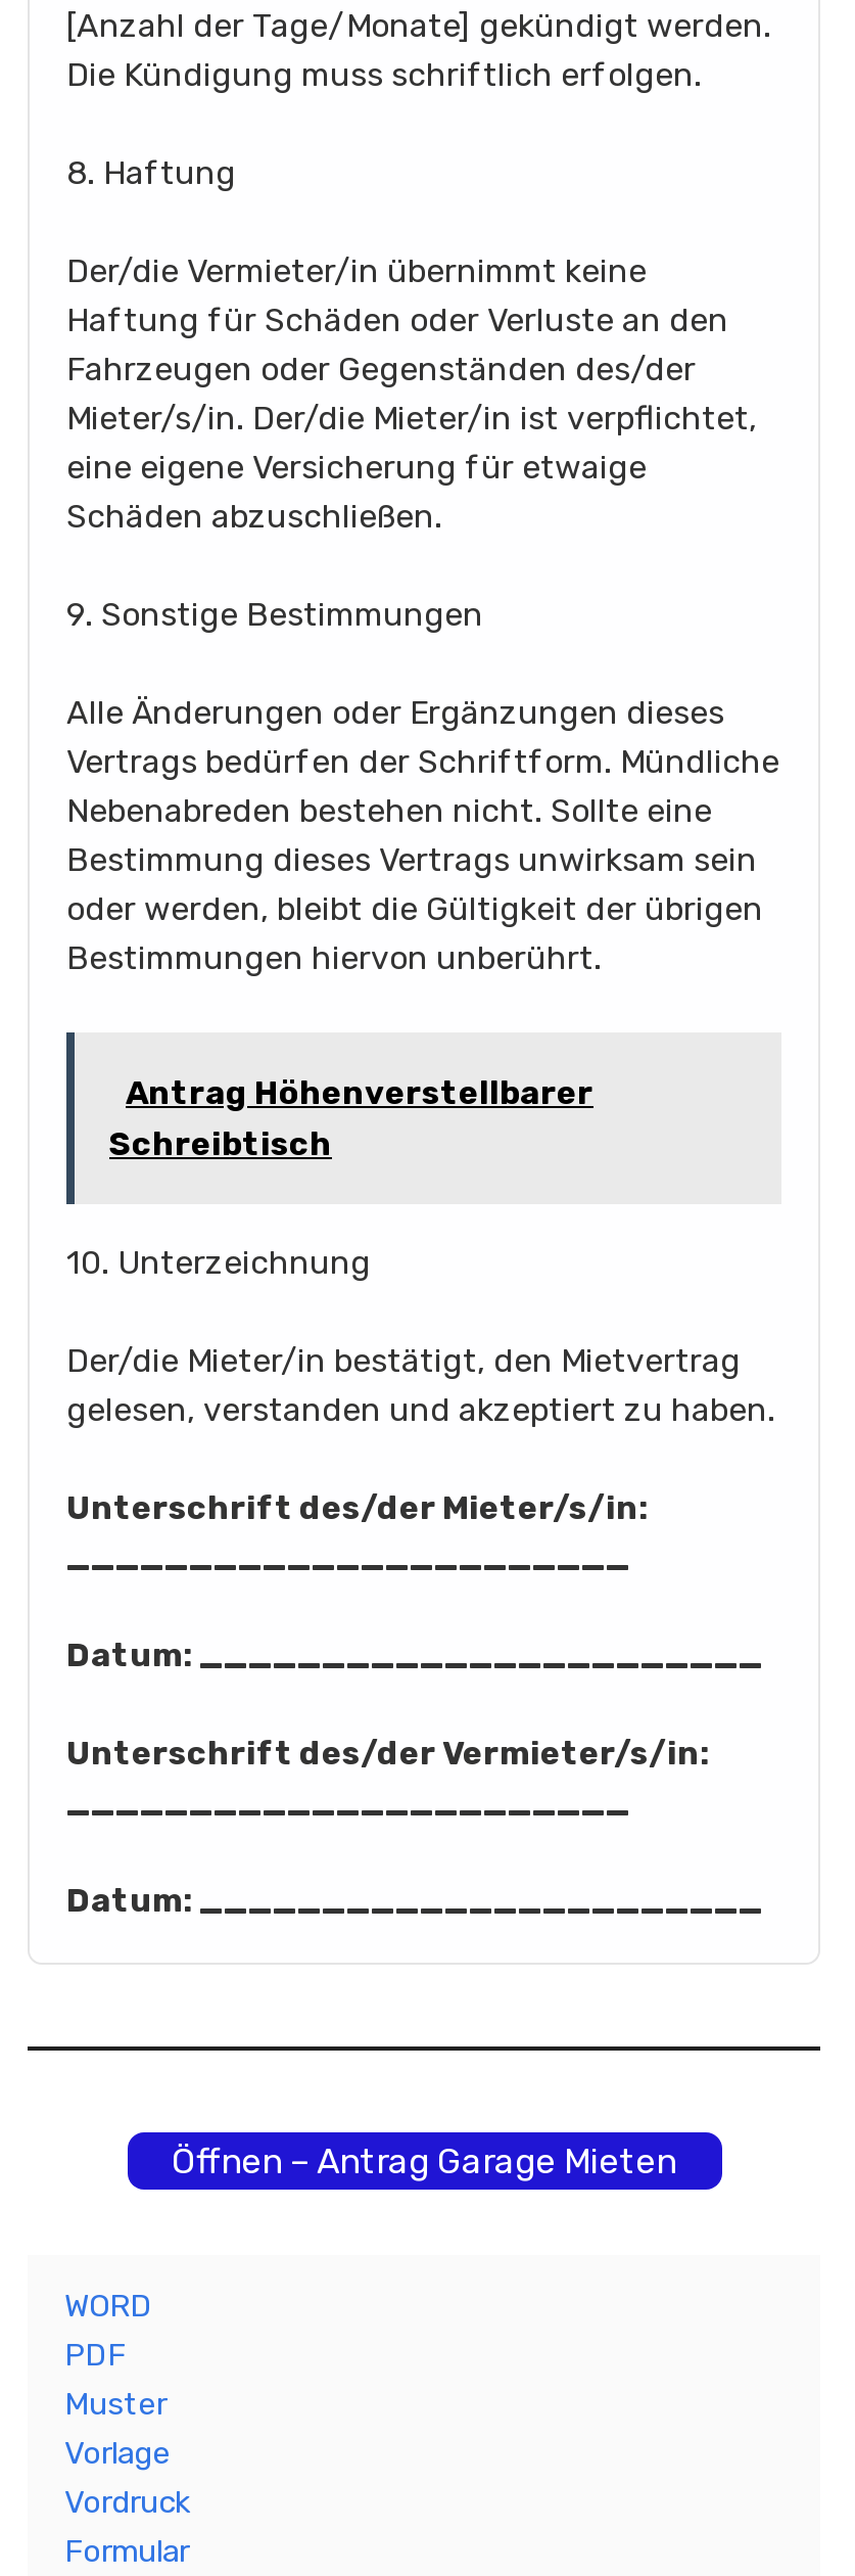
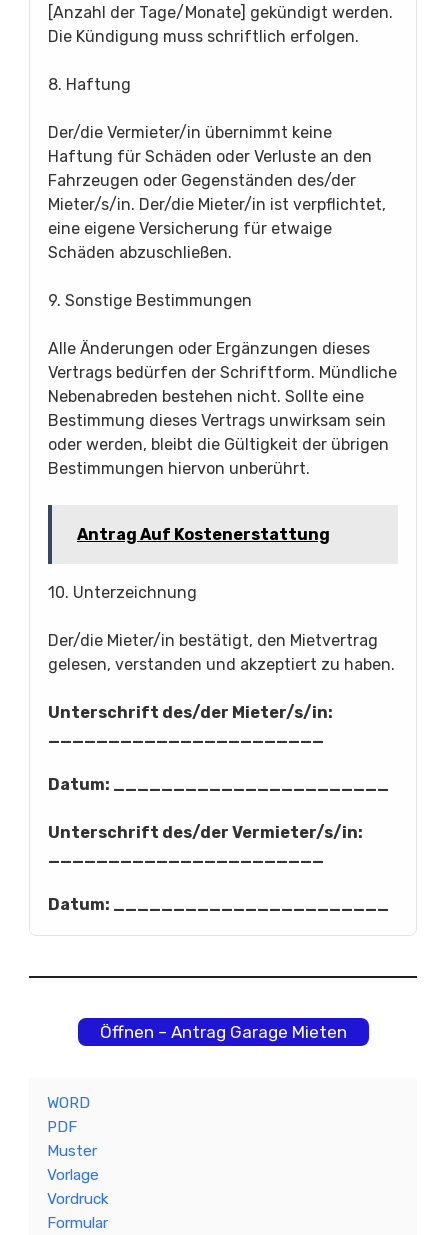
- Antrag Höhenverstellbarer
- Schreibtisch
+ Antrag Auf Kostenerstattung
